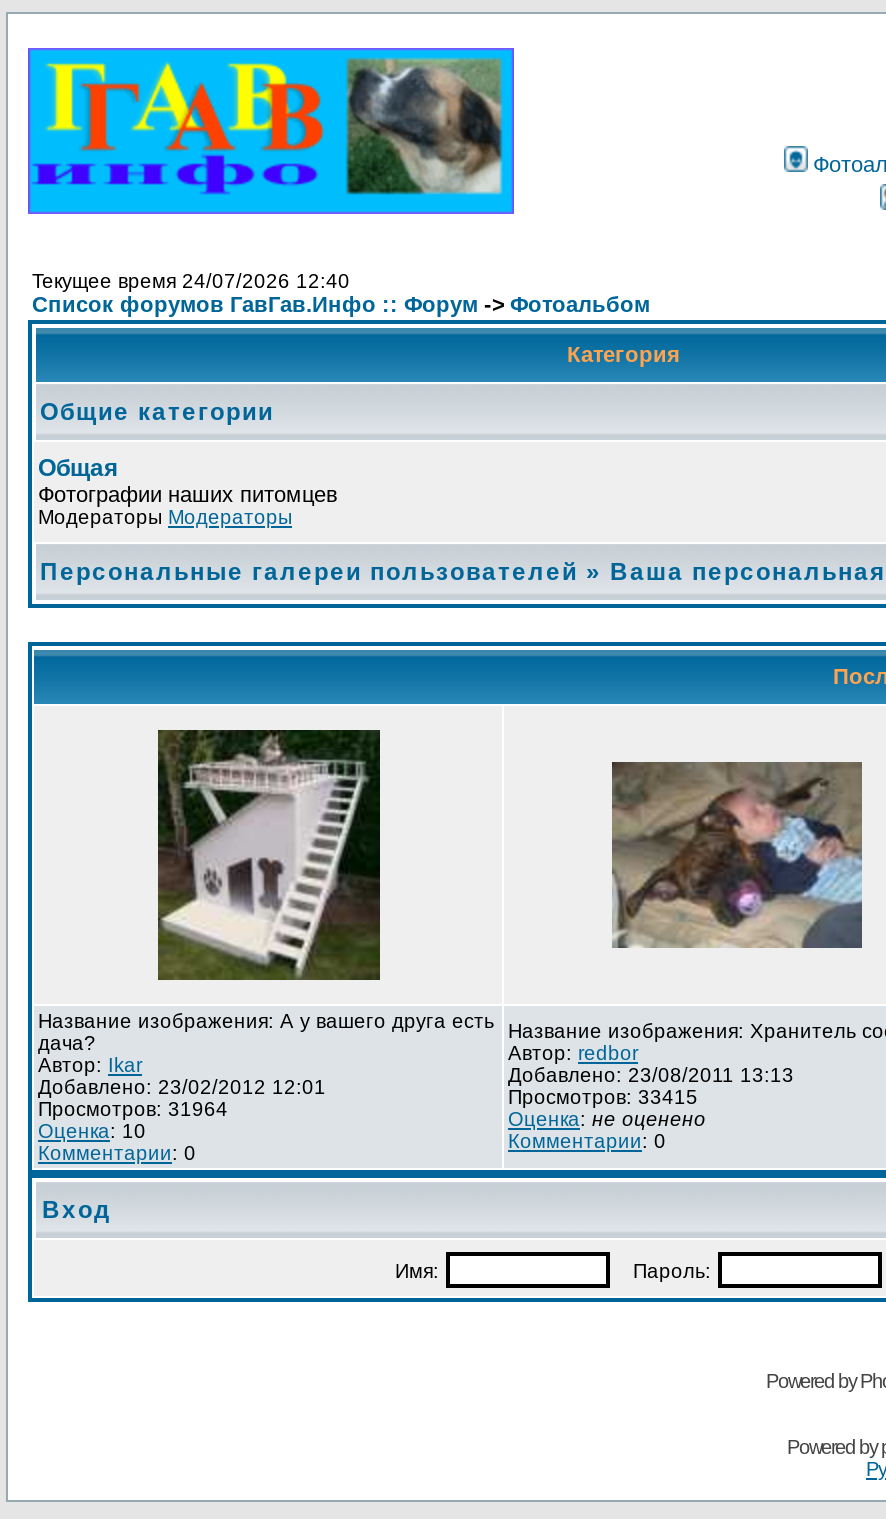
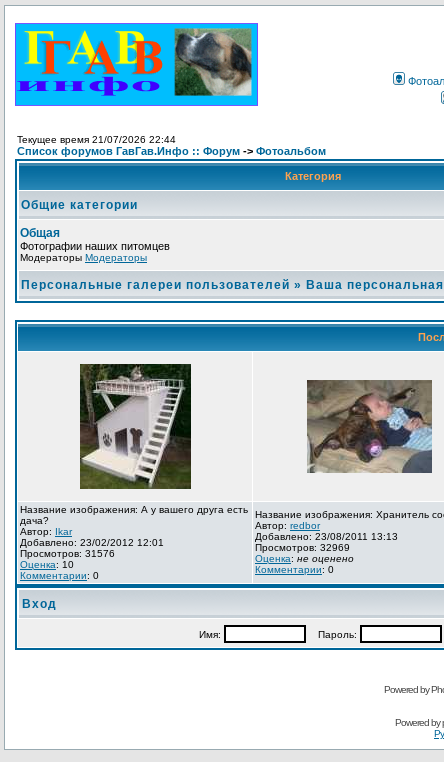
- Текущее время 24/07/2026 12:40
+ Текущее время 21/07/2026 22:44

- Просмотров: 33415
+ Просмотров: 32969

- Просмотров: 31964
+ Просмотров: 31576
